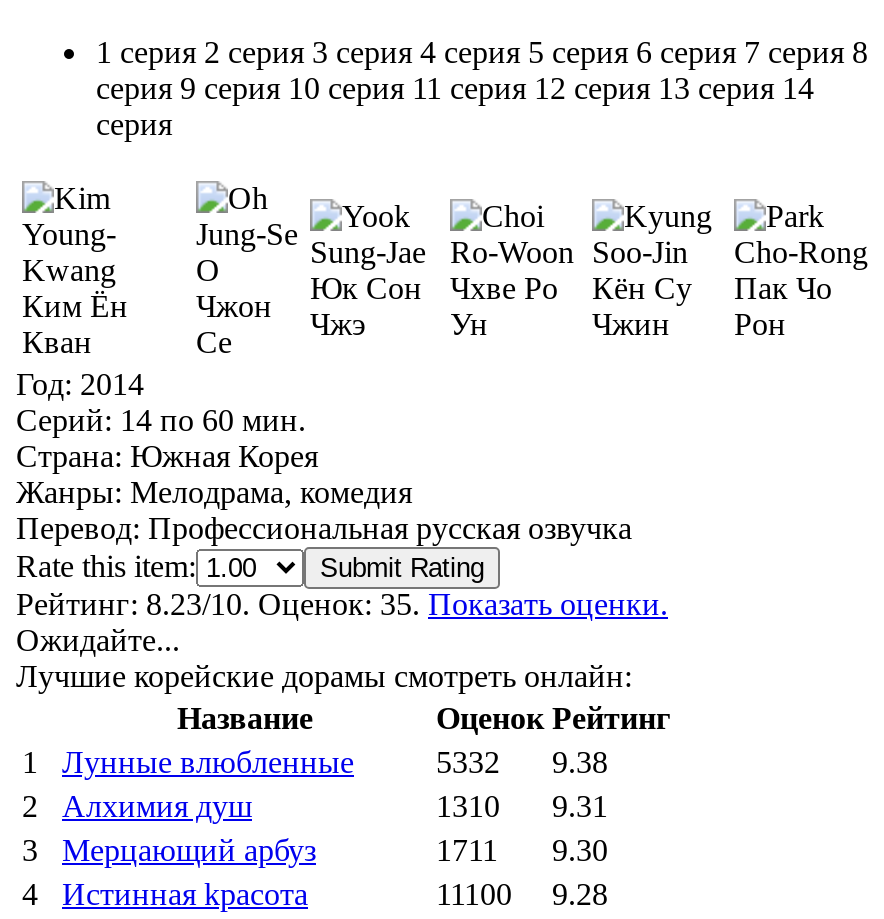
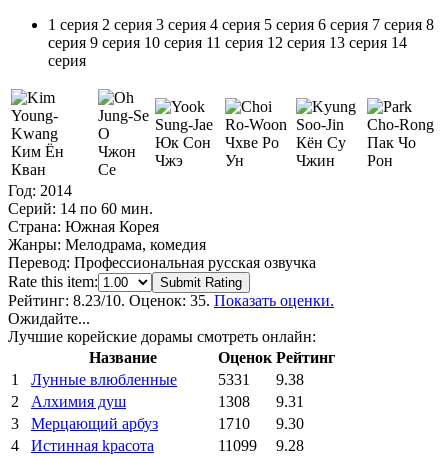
- 5332 9.38
+ 5331 9.38

- 1310 9.31
+ 1308 9.31

- 1711 9.30
+ 1710 9.30

- 11100 9.28
+ 11099 9.28
